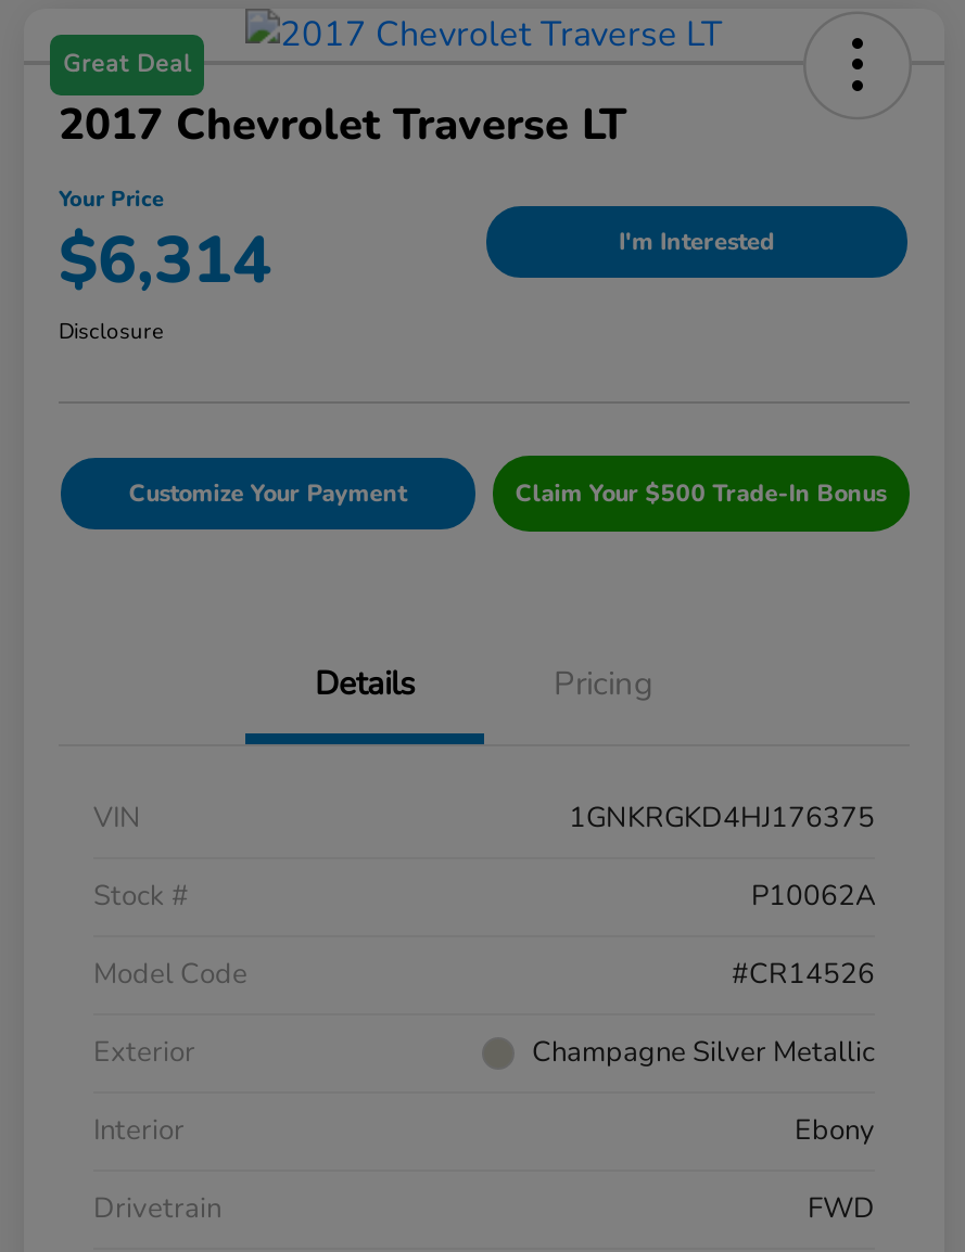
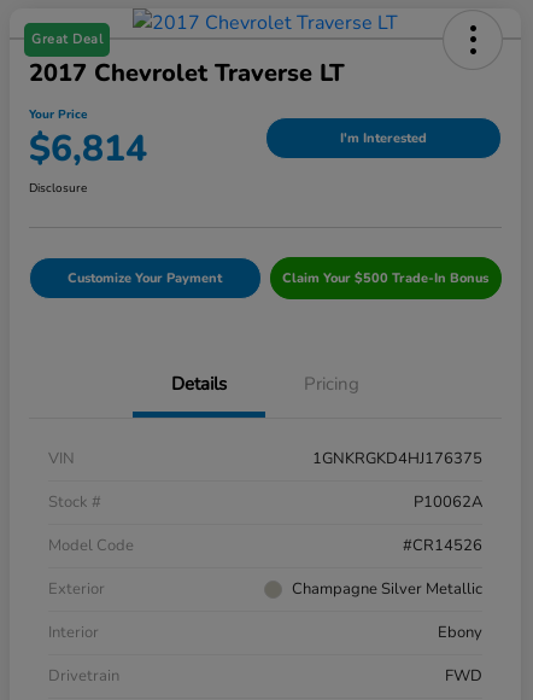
- $6,314
+ $6,814
